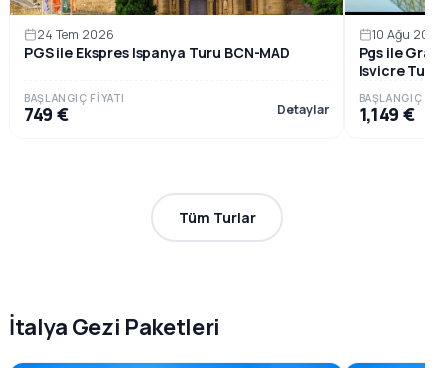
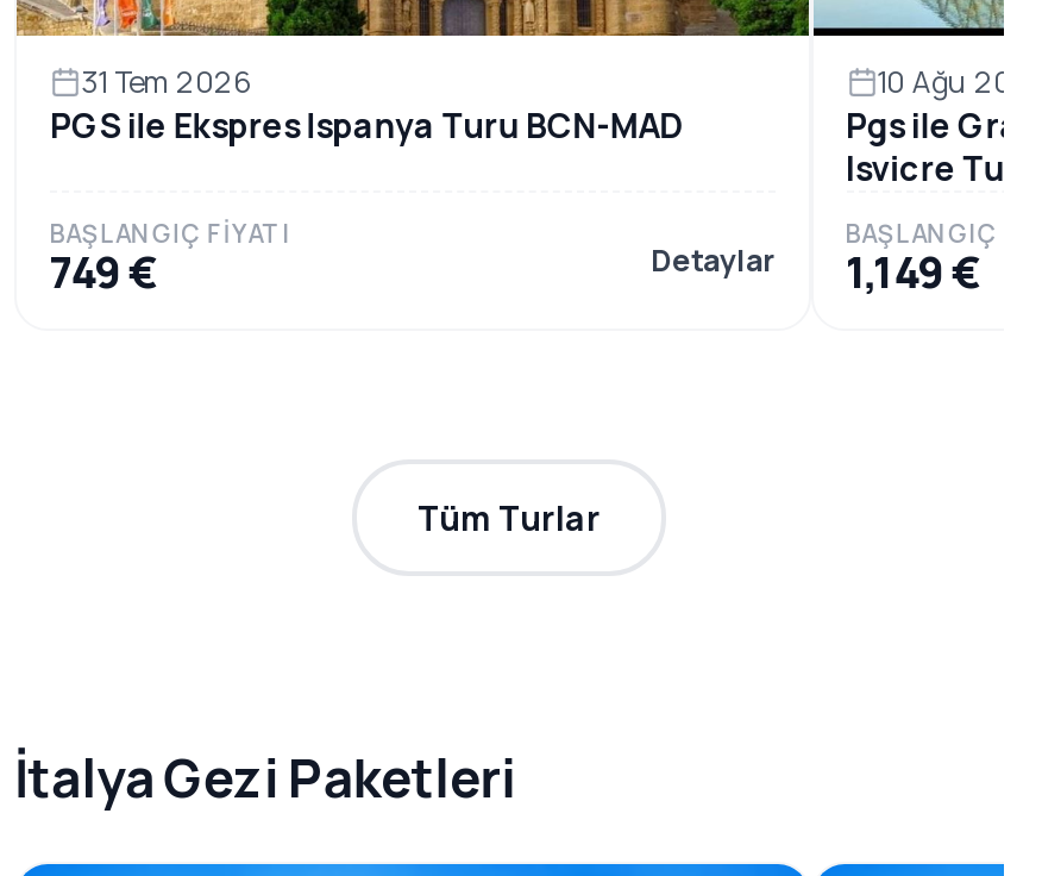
- 24 Tem 2026
+ 31 Tem 2026
